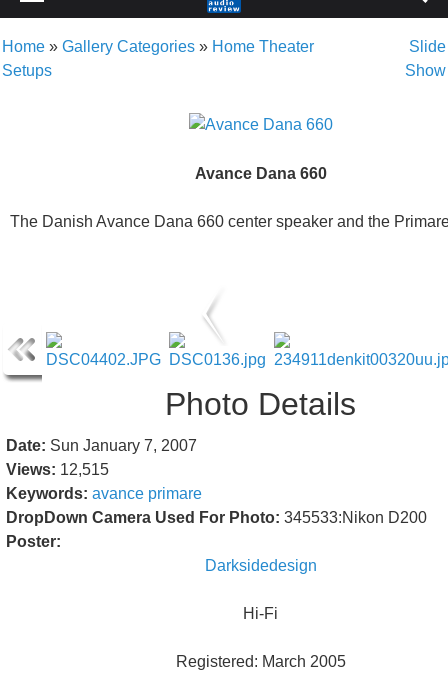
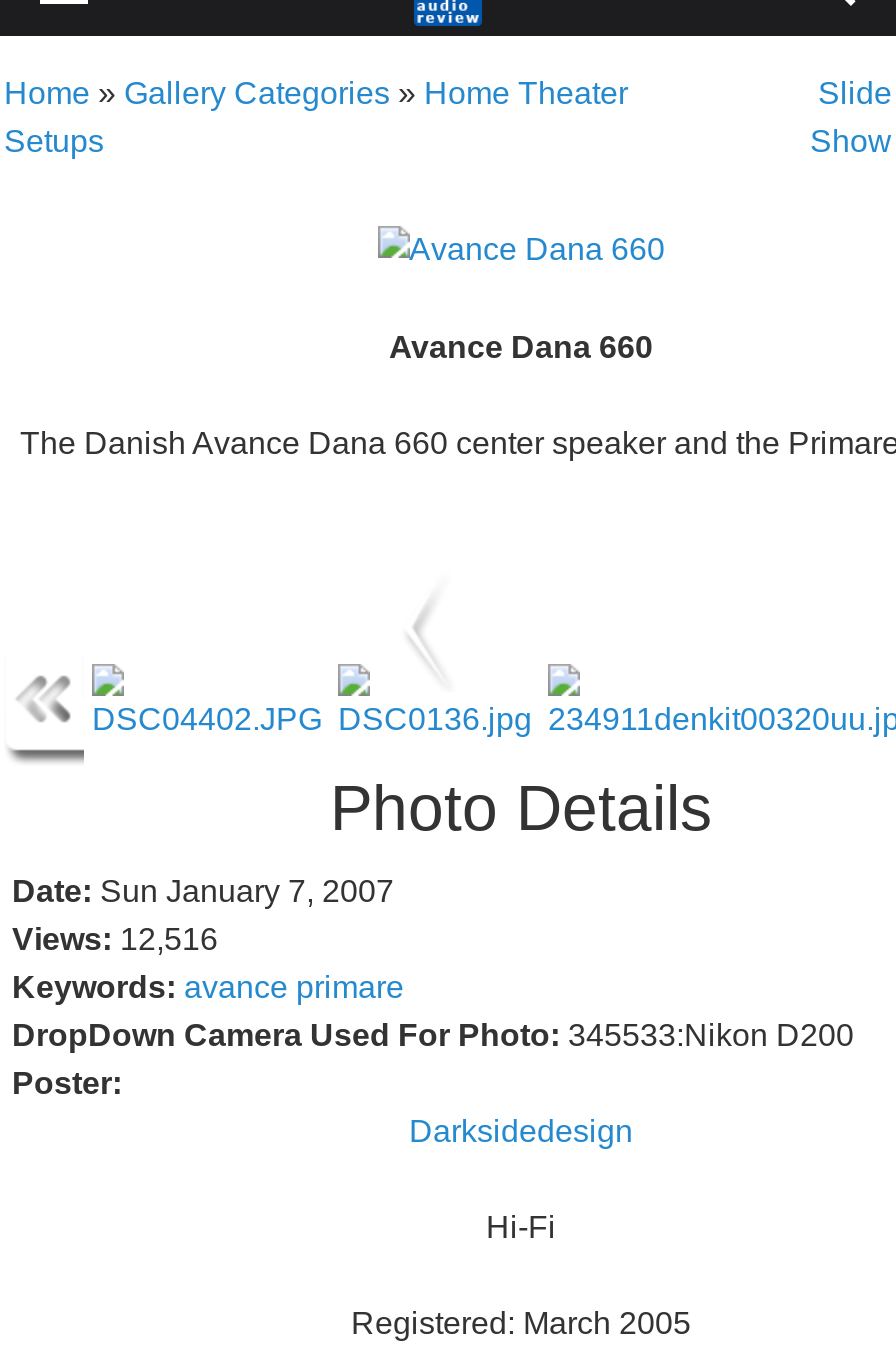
- Views: 12,515
+ Views: 12,516
